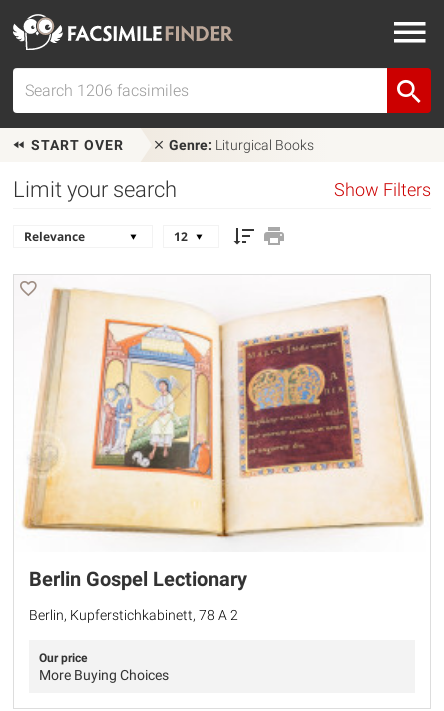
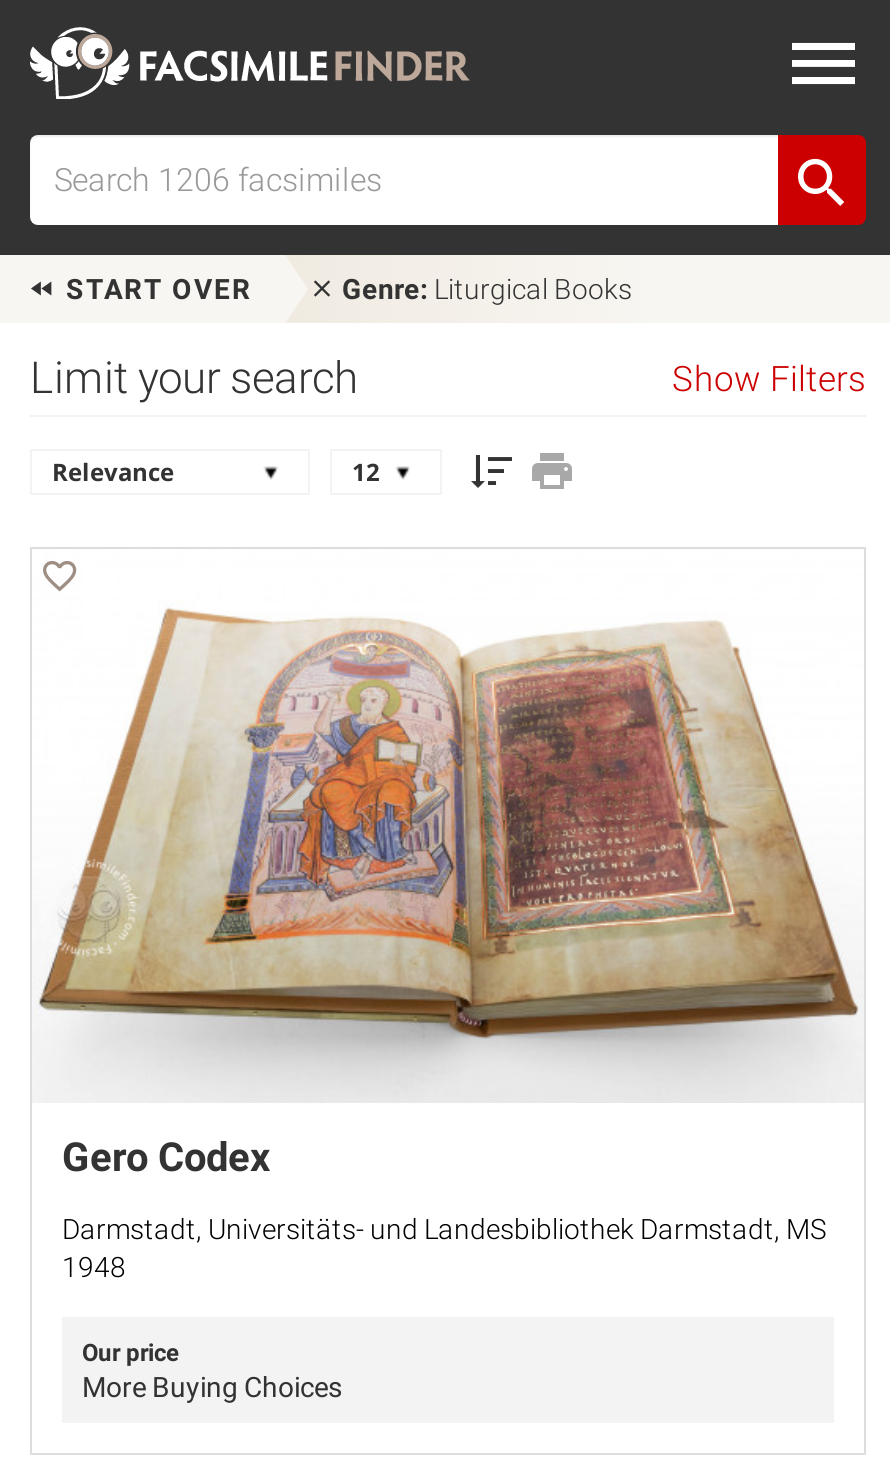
- [image]
- Berlin Gospel Lectionary
+ [image]
+ Gero Codex

- Berlin, Kupferstichkabinett, 78 A 2
+ Darmstadt, Universitäts- und Landesbibliothek Darmstadt, MS
+ 1948
